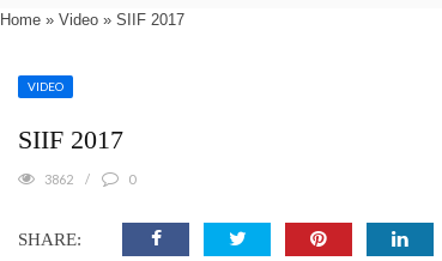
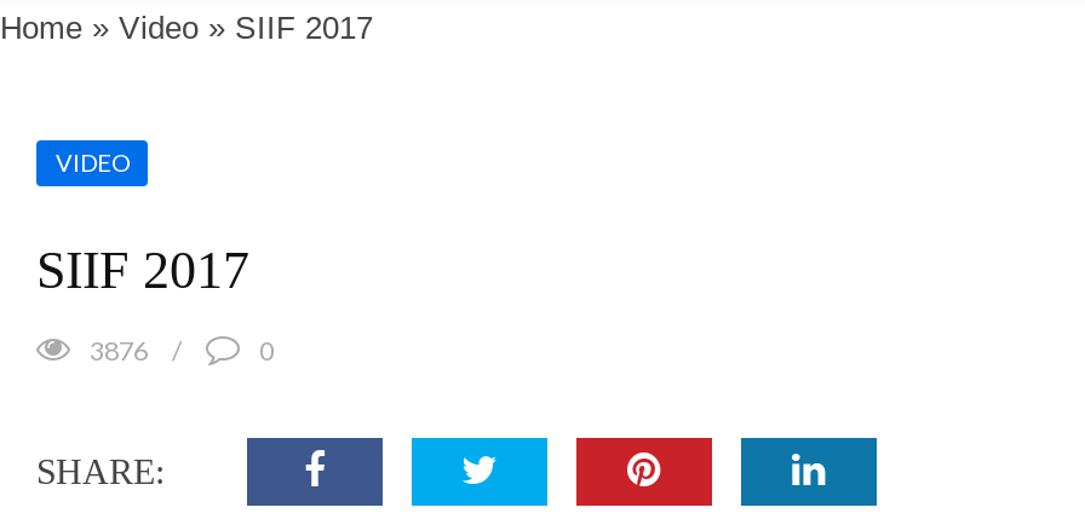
- 3862
+ 3876
